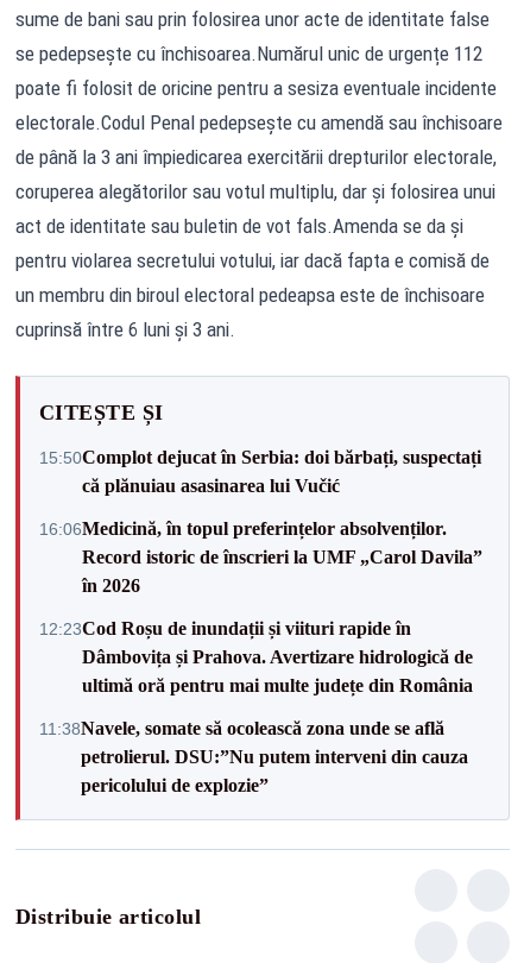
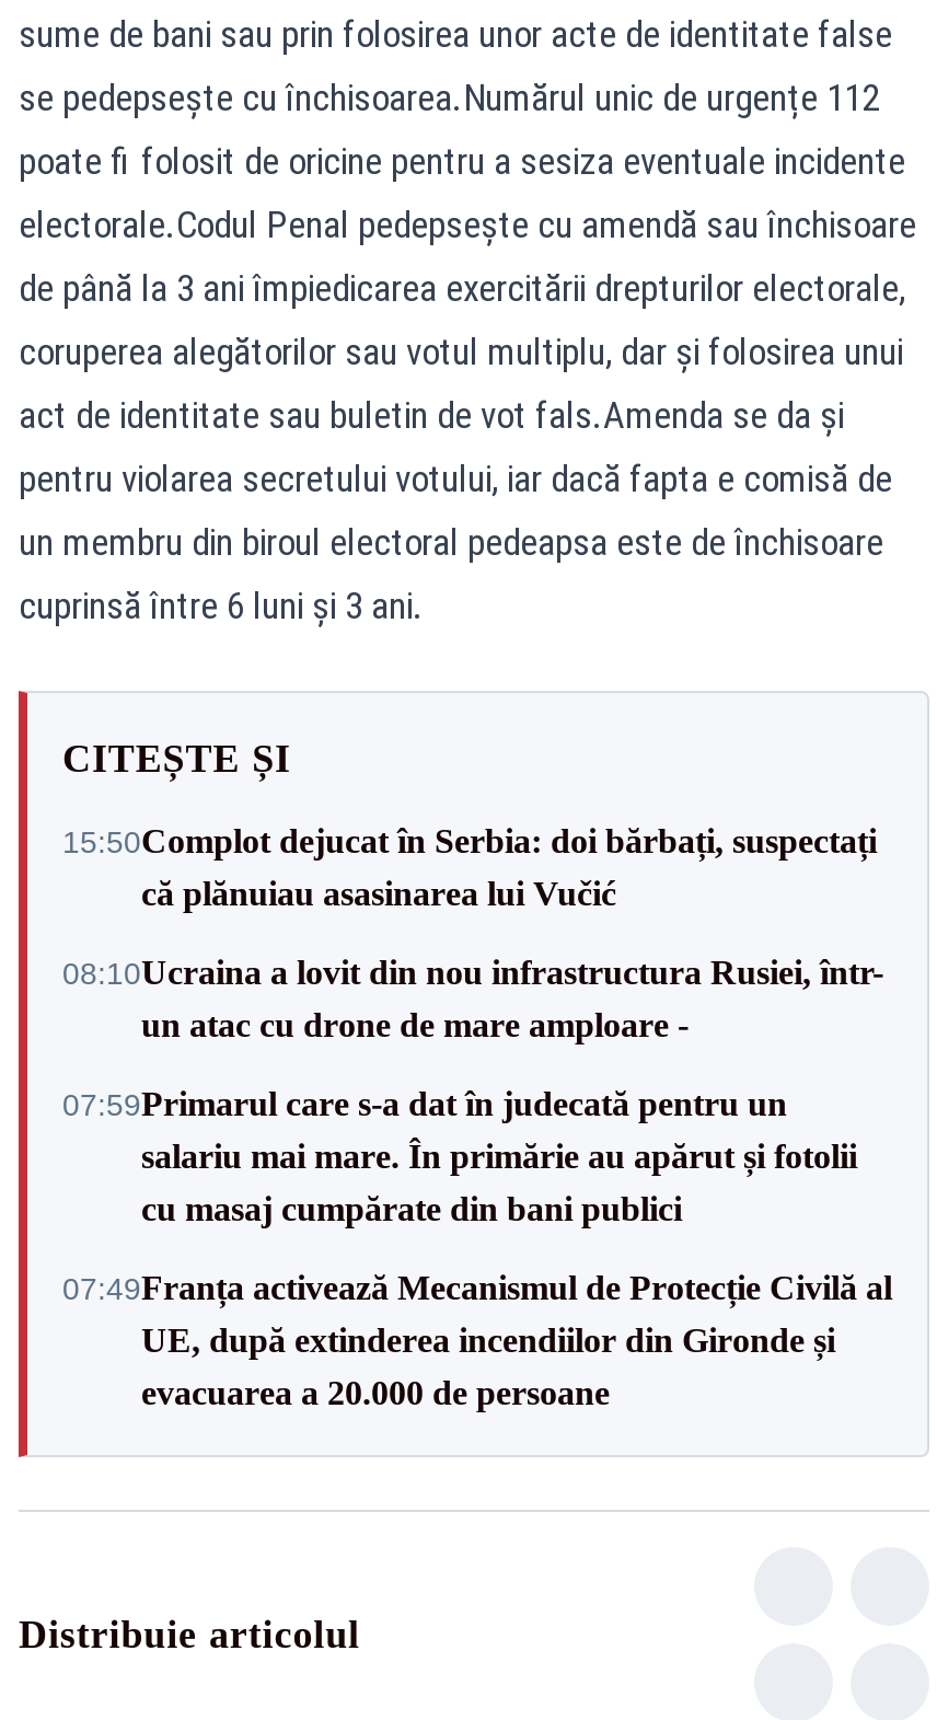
- 16:06Medicină, în topul preferințelor absolvenților.
- Record istoric de înscrieri la UMF „Carol Davila”
- în 2026
+ 08:10Ucraina a lovit din nou infrastructura Rusiei, într-
+ un atac cu drone de mare amploare -

- 12:23Cod Roșu de inundații și viituri rapide în
- Dâmbovița și Prahova. Avertizare hidrologică de
- ultimă oră pentru mai multe județe din România
+ 07:59Primarul care s-a dat în judecată pentru un
+ salariu mai mare. În primărie au apărut și fotolii
+ cu masaj cumpărate din bani publici

- 11:38Navele, somate să ocolească zona unde se află
- petrolierul. DSU:”Nu putem interveni din cauza
- pericolului de explozie”
+ 07:49Franța activează Mecanismul de Protecție Civilă al
+ UE, după extinderea incendiilor din Gironde și
+ evacuarea a 20.000 de persoane
